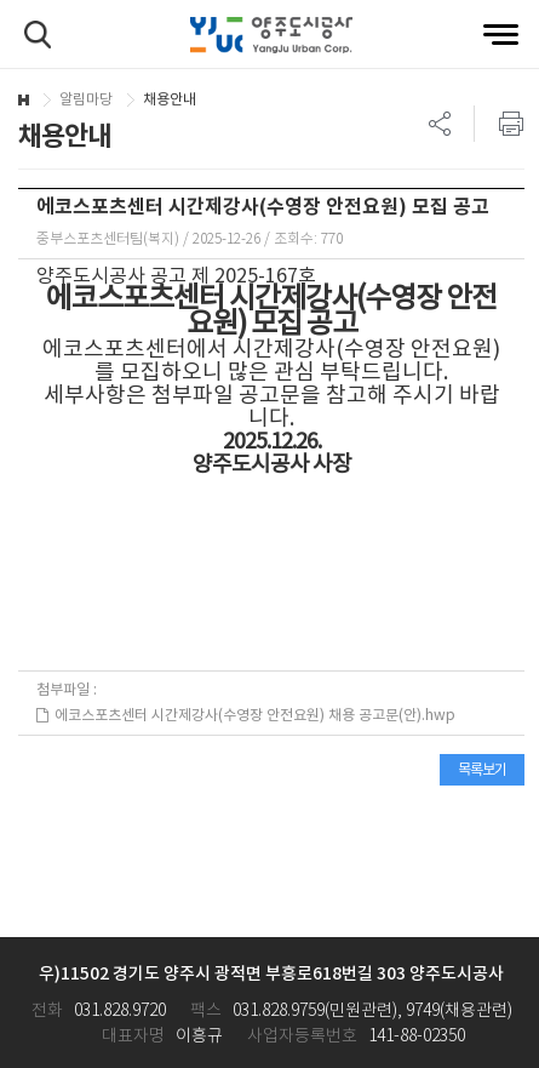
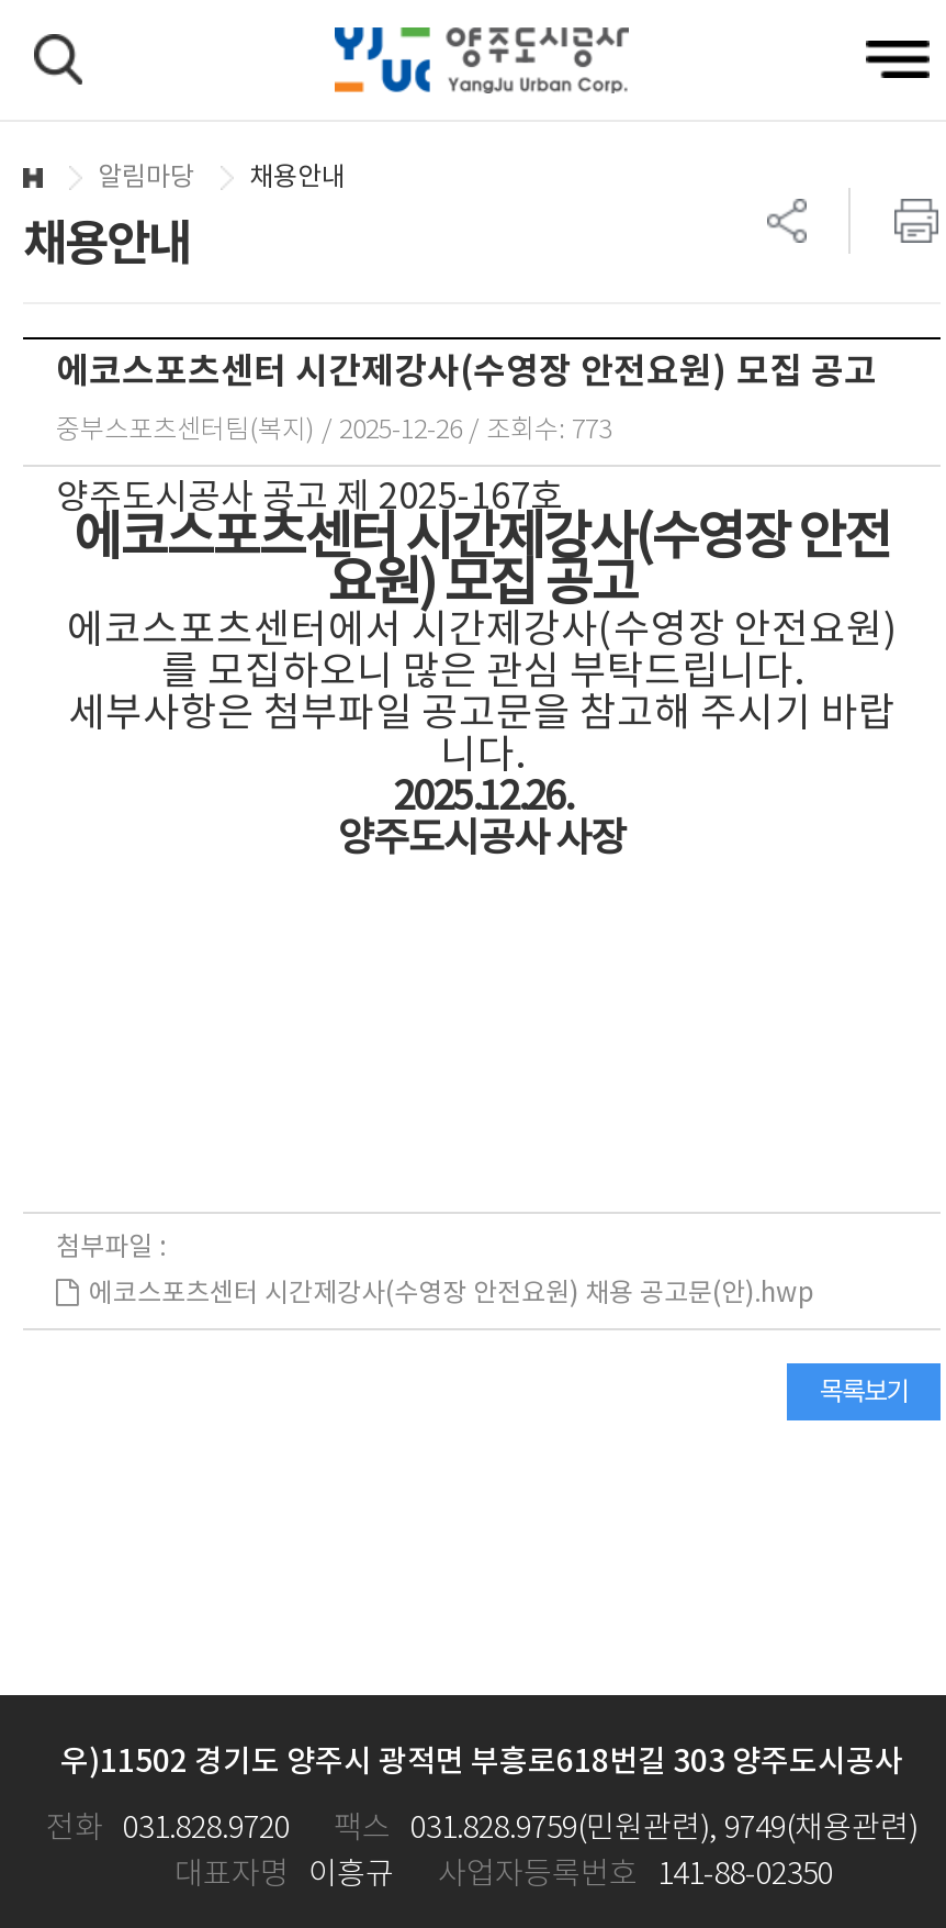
- 중부스포츠센터팀(복지) / 2025-12-26 / 조회수: 770
+ 중부스포츠센터팀(복지) / 2025-12-26 / 조회수: 773
